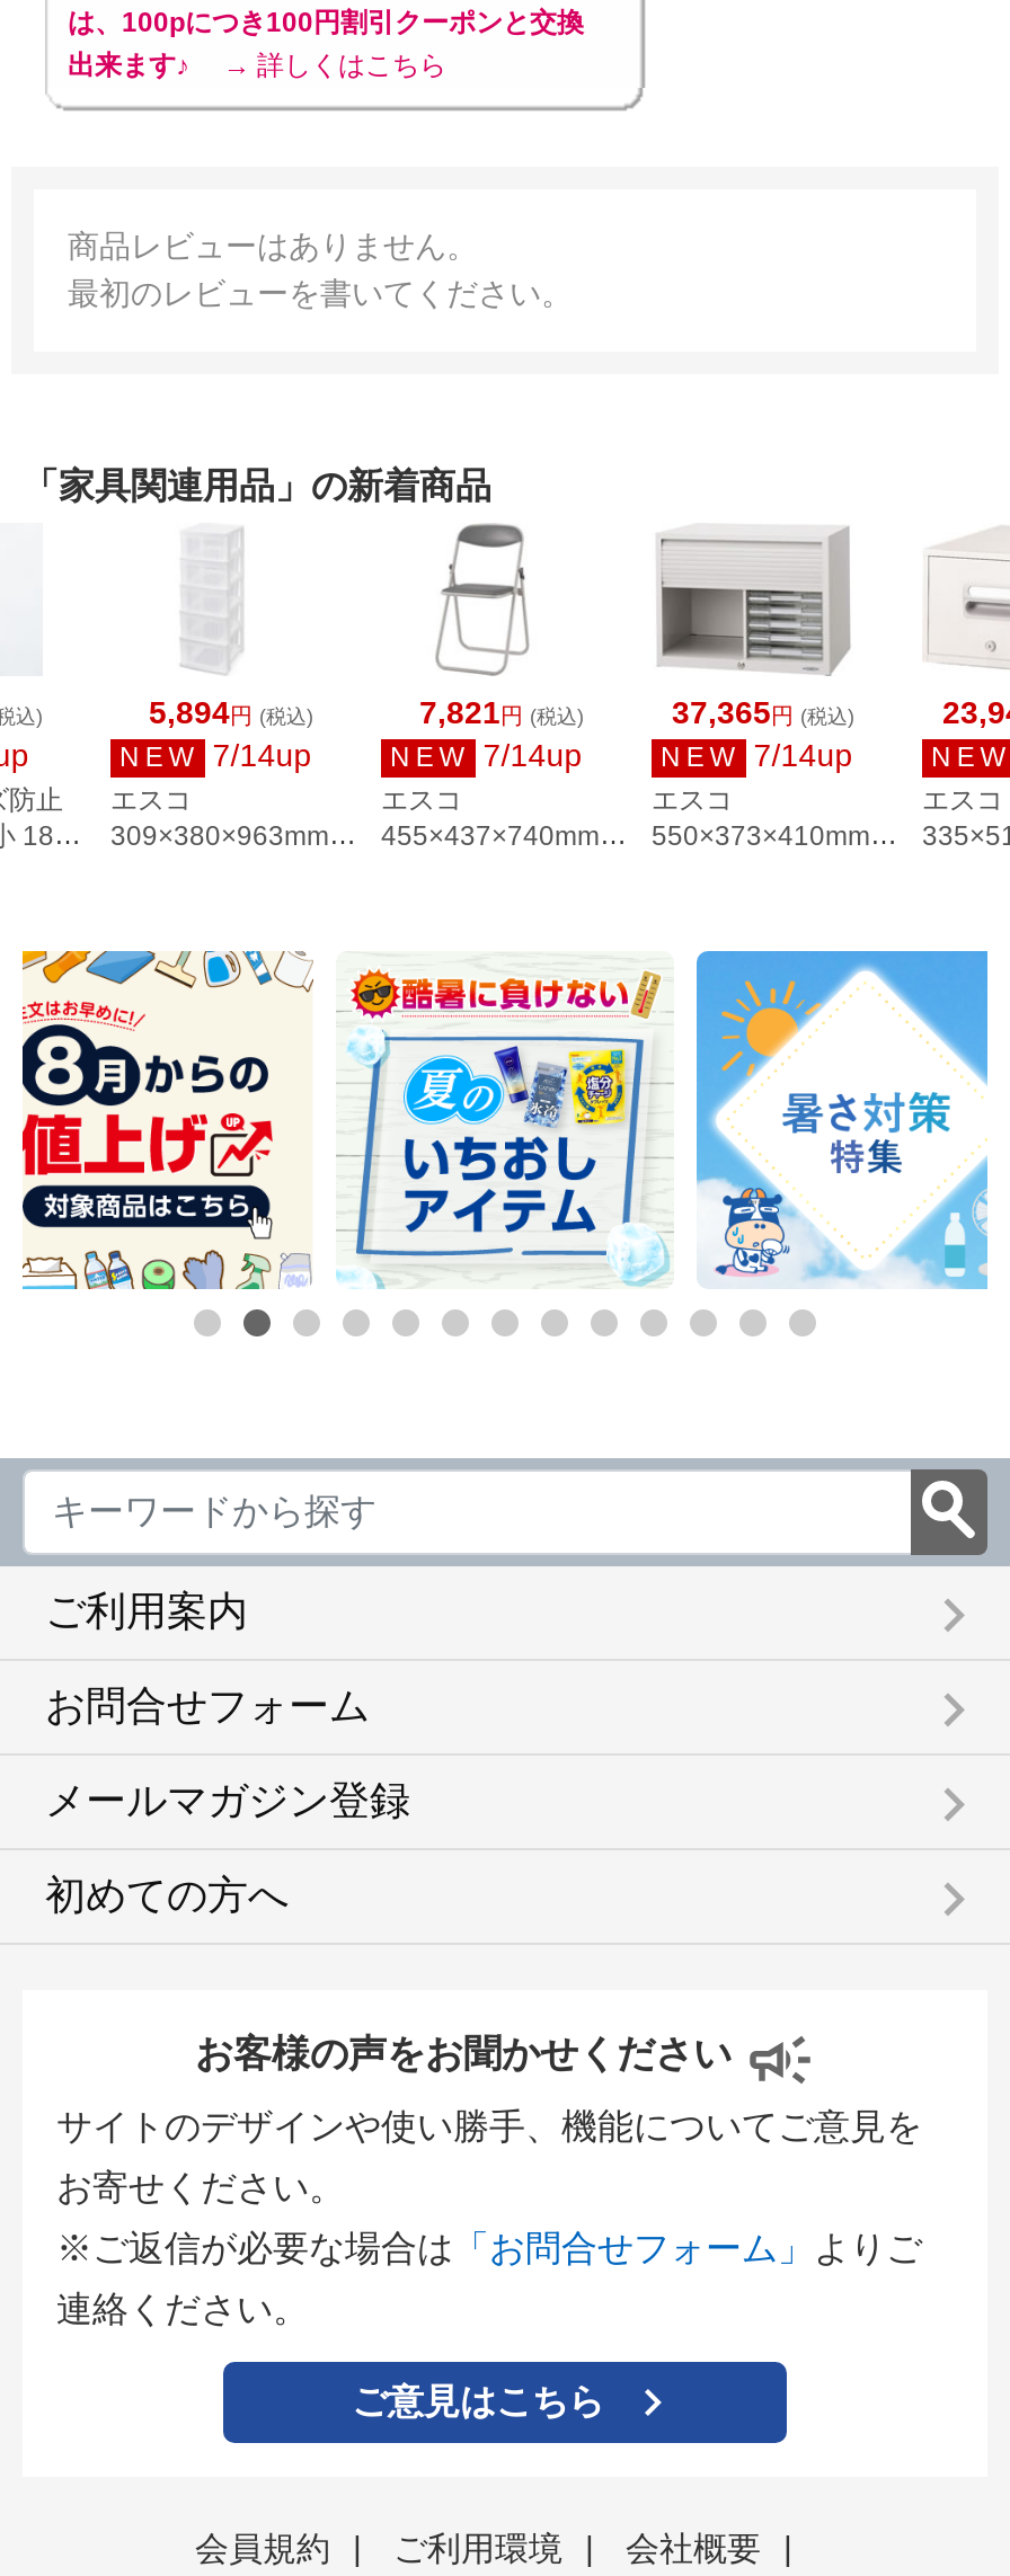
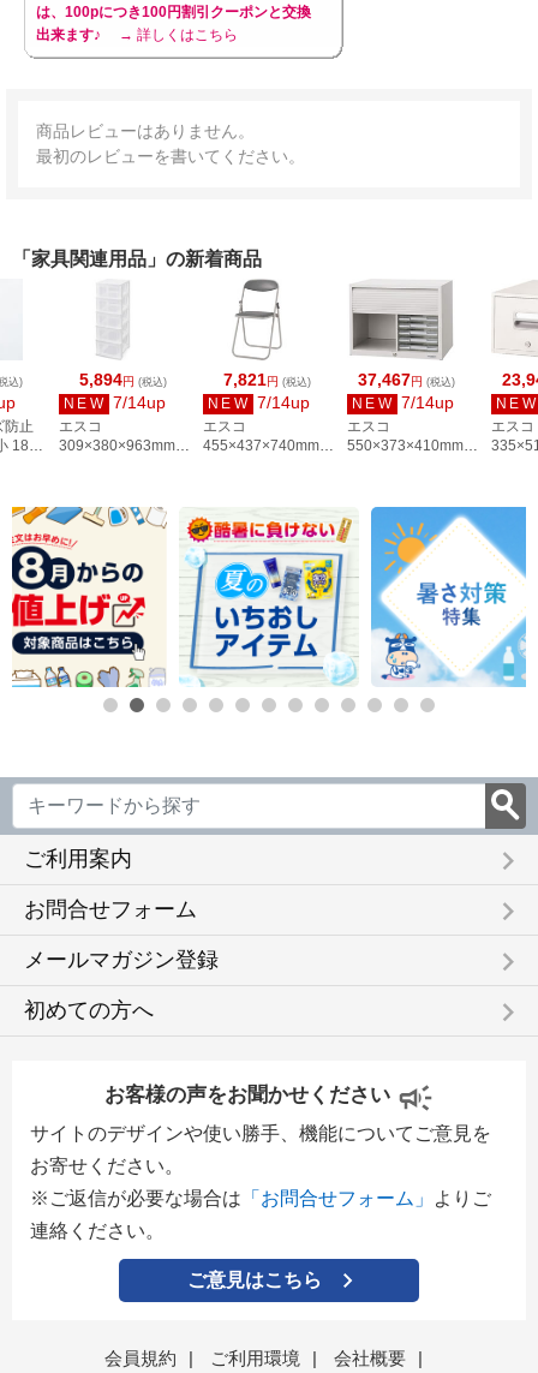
- 37,365円(税込)
+ 37,467円(税込)
